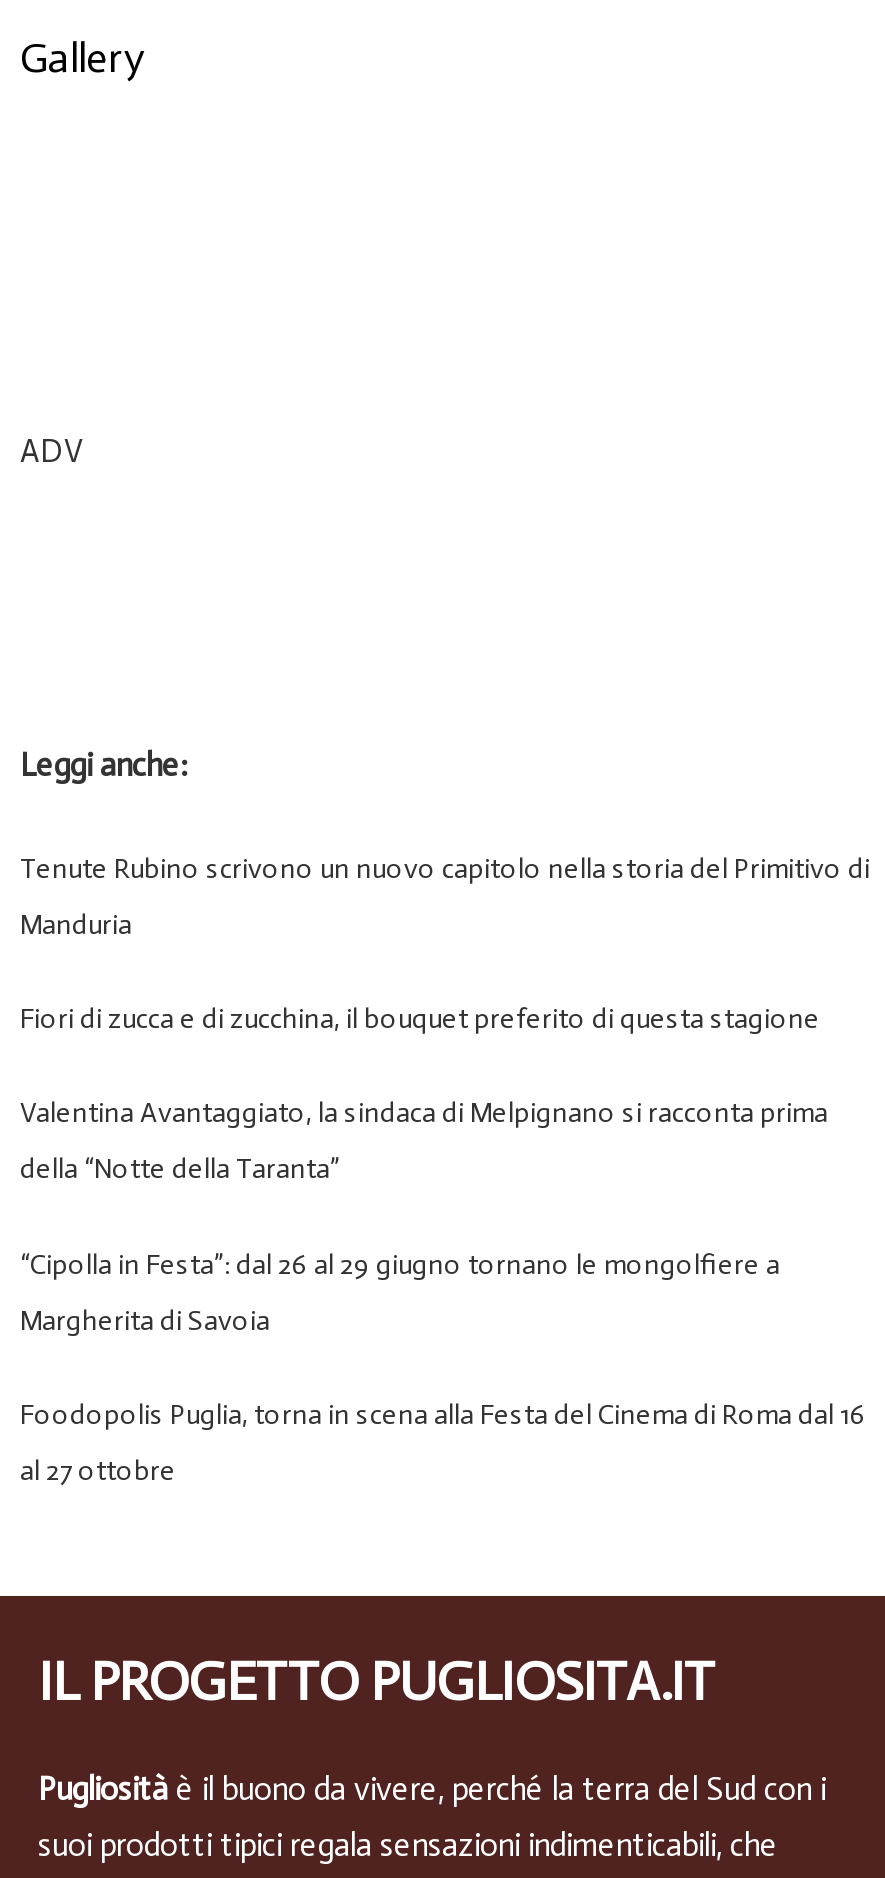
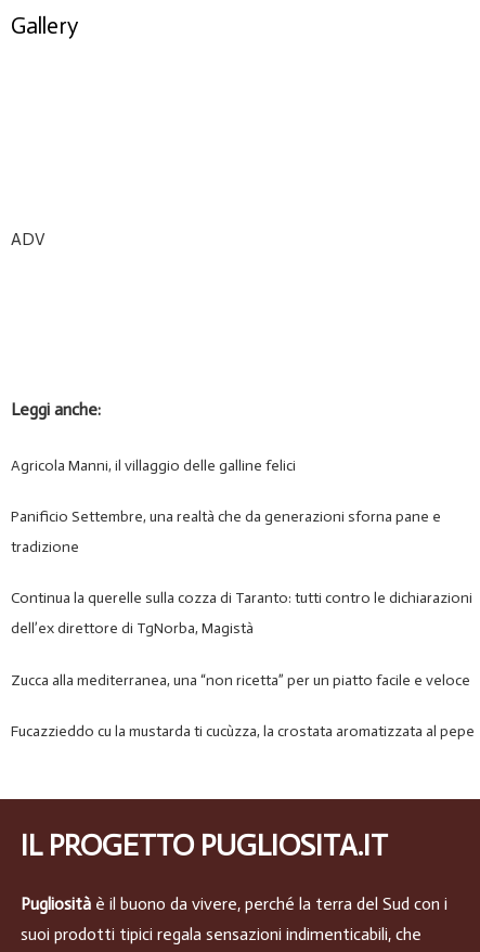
- Tenute Rubino scrivono un nuovo capitolo nella storia del Primitivo di
- Manduria
- Fiori di zucca e di zucchina, il bouquet preferito di questa stagione
- Valentina Avantaggiato, la sindaca di Melpignano si racconta prima
- della “Notte della Taranta”
- “Cipolla in Festa”: dal 26 al 29 giugno tornano le mongolfiere a
- Margherita di Savoia
- Foodopolis Puglia, torna in scena alla Festa del Cinema di Roma dal 16
- al 27 ottobre
+ Agricola Manni, il villaggio delle galline felici
+ Panificio Settembre, una realtà che da generazioni sforna pane e
+ tradizione
+ Continua la querelle sulla cozza di Taranto: tutti contro le dichiarazioni
+ dell’ex direttore di TgNorba, Magistà
+ Zucca alla mediterranea, una “non ricetta” per un piatto facile e veloce
+ Fucazzieddo cu la mustarda ti cucùzza, la crostata aromatizzata al pepe
